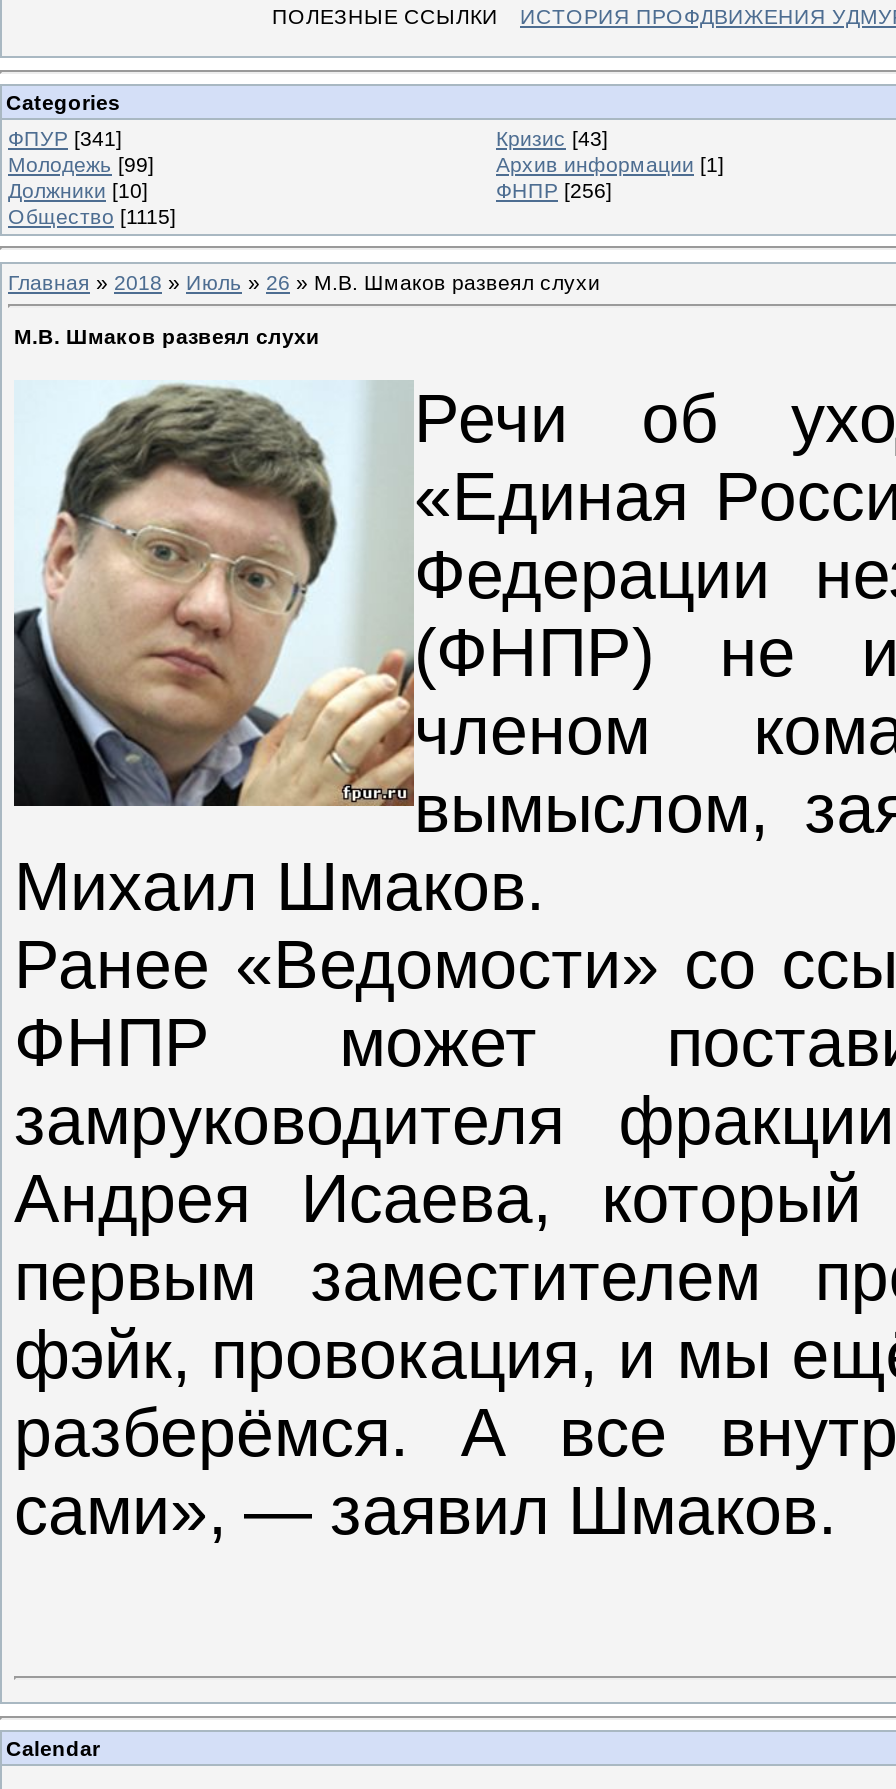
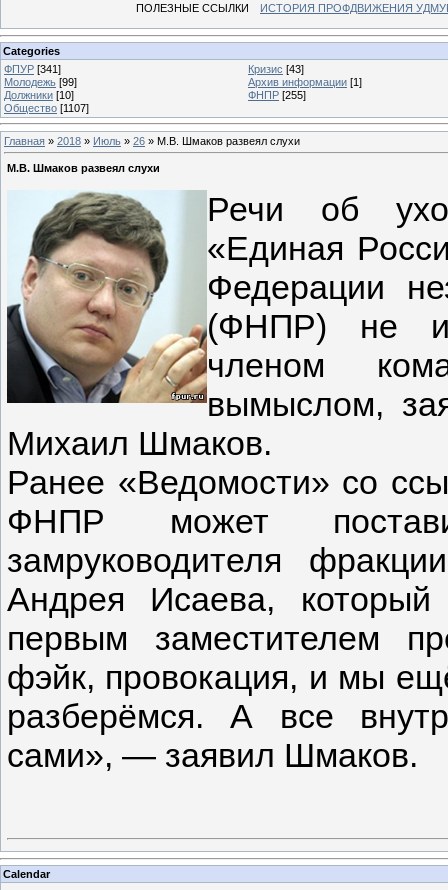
- ФНПР [256]
+ ФНПР [255]

- Общество [1115]
+ Общество [1107]
